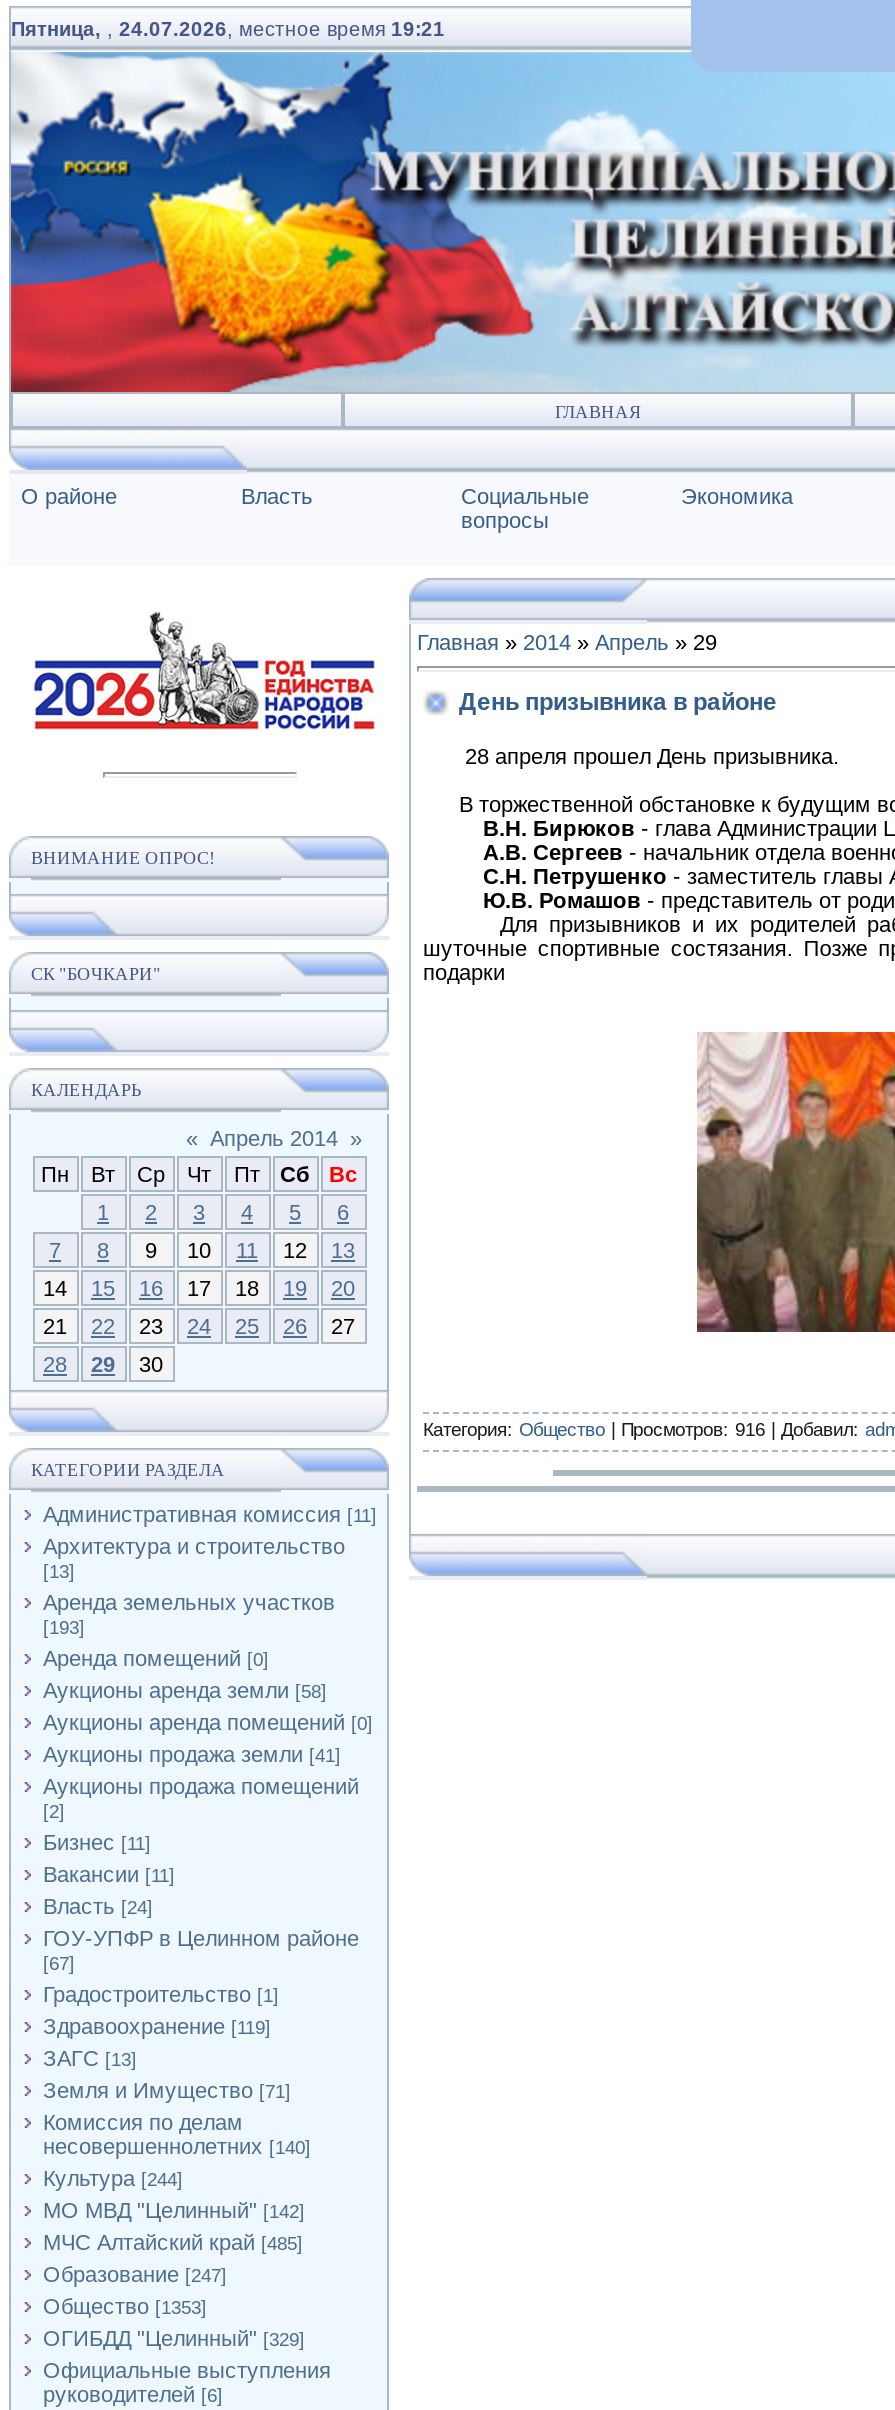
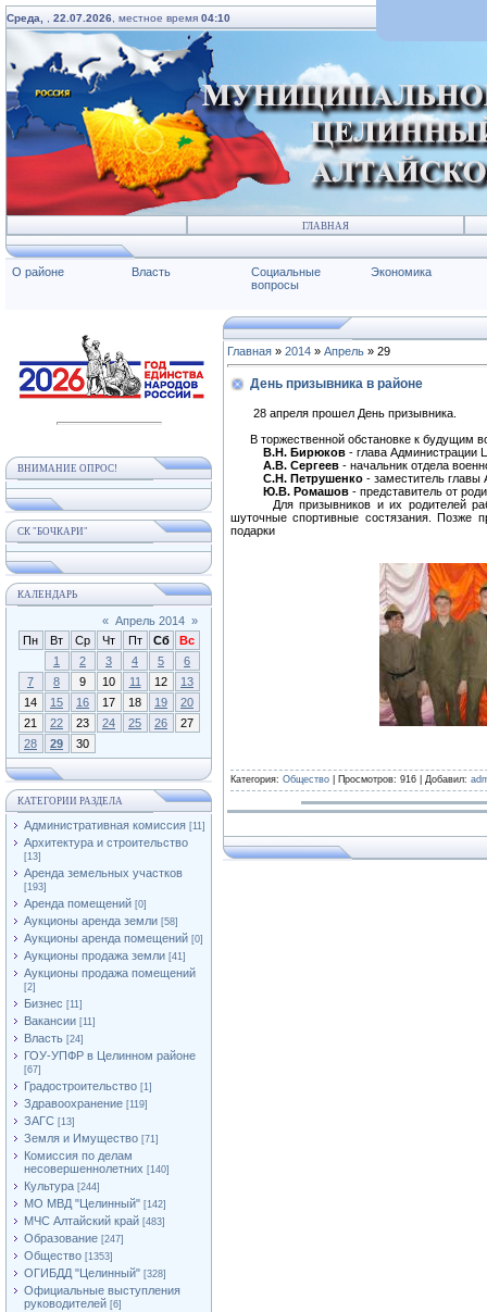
- Пятница,, 24.07.2026, местное время 19:21
+ Среда,, 22.07.2026, местное время 04:10

- МЧС Алтайский край [485]
+ МЧС Алтайский край [483]

- ОГИБДД "Целинный" [329]
+ ОГИБДД "Целинный" [328]
